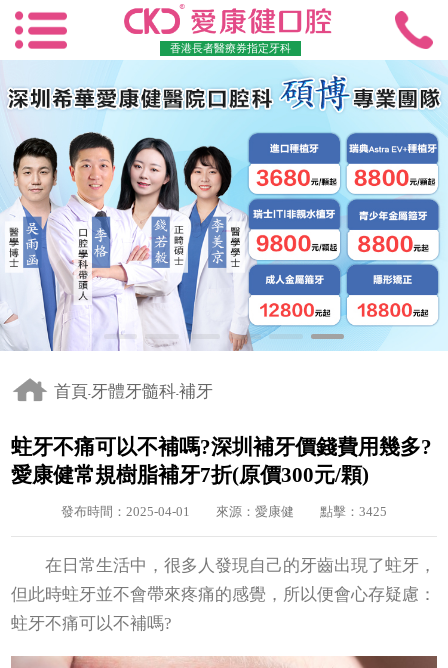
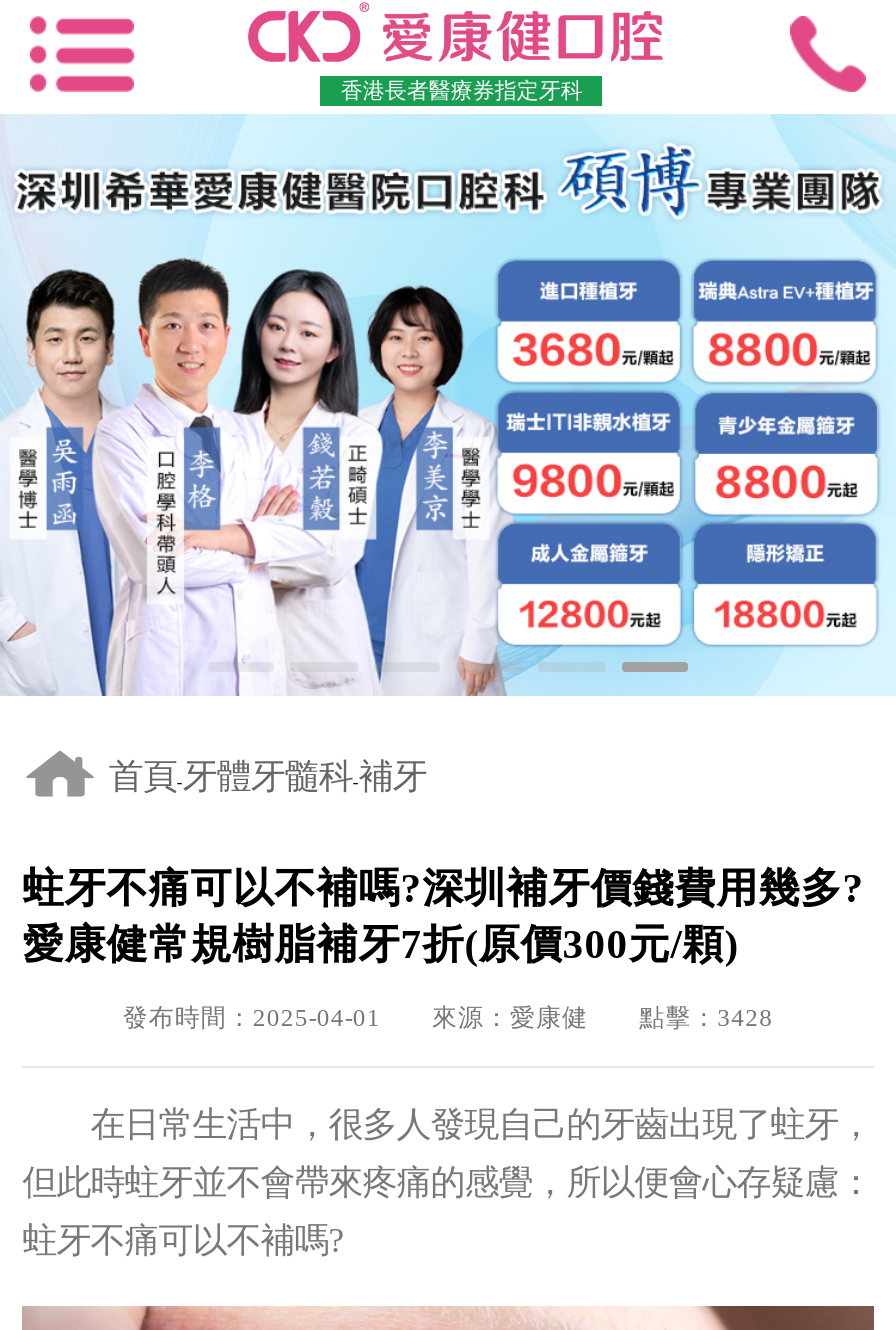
- 發布時間：2025-04-01 來源：愛康健 點擊：3425
+ 發布時間：2025-04-01 來源：愛康健 點擊：3428
